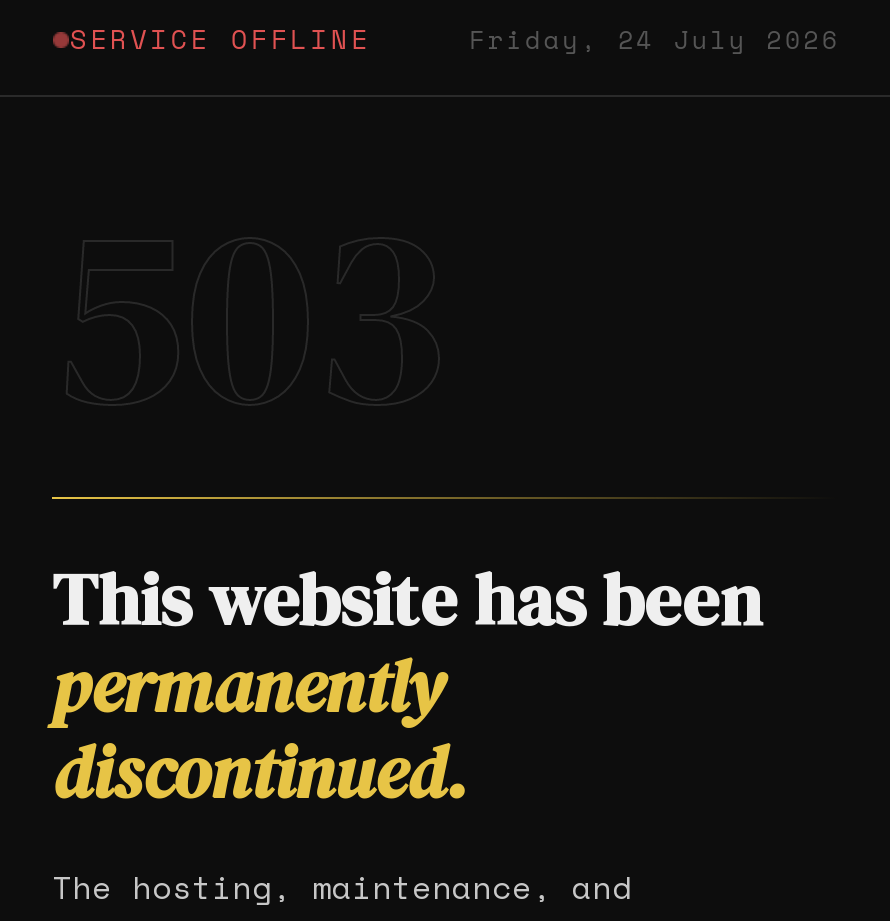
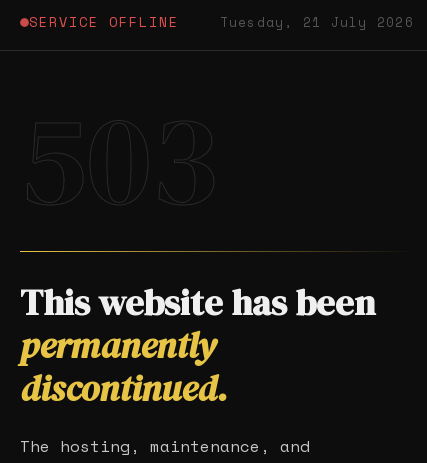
- Friday, 24 July 2026
+ Tuesday, 21 July 2026
